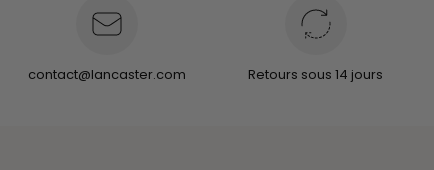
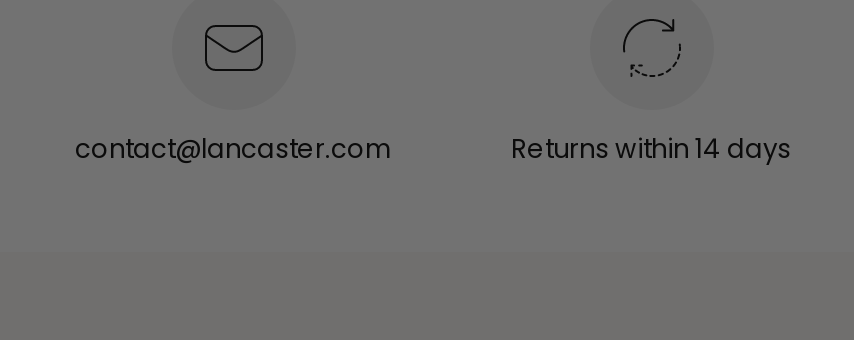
- Retours sous 14 jours
+ Returns within 14 days
